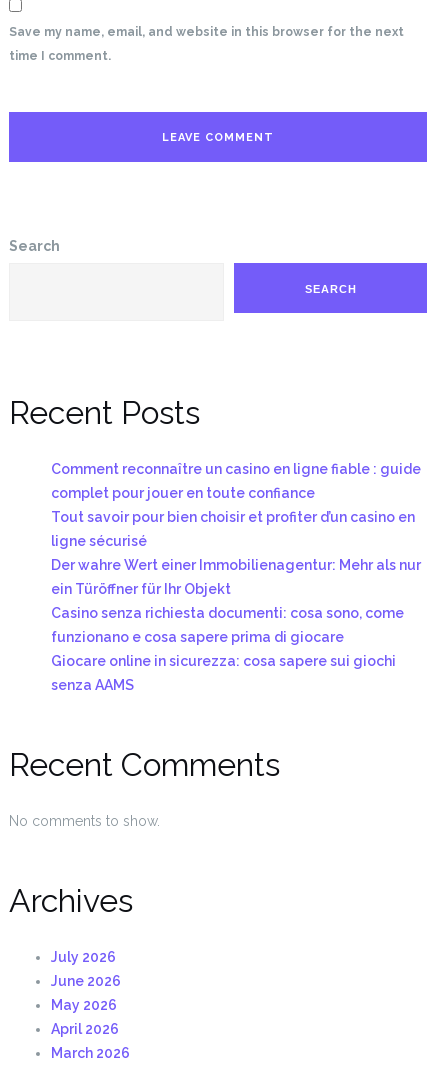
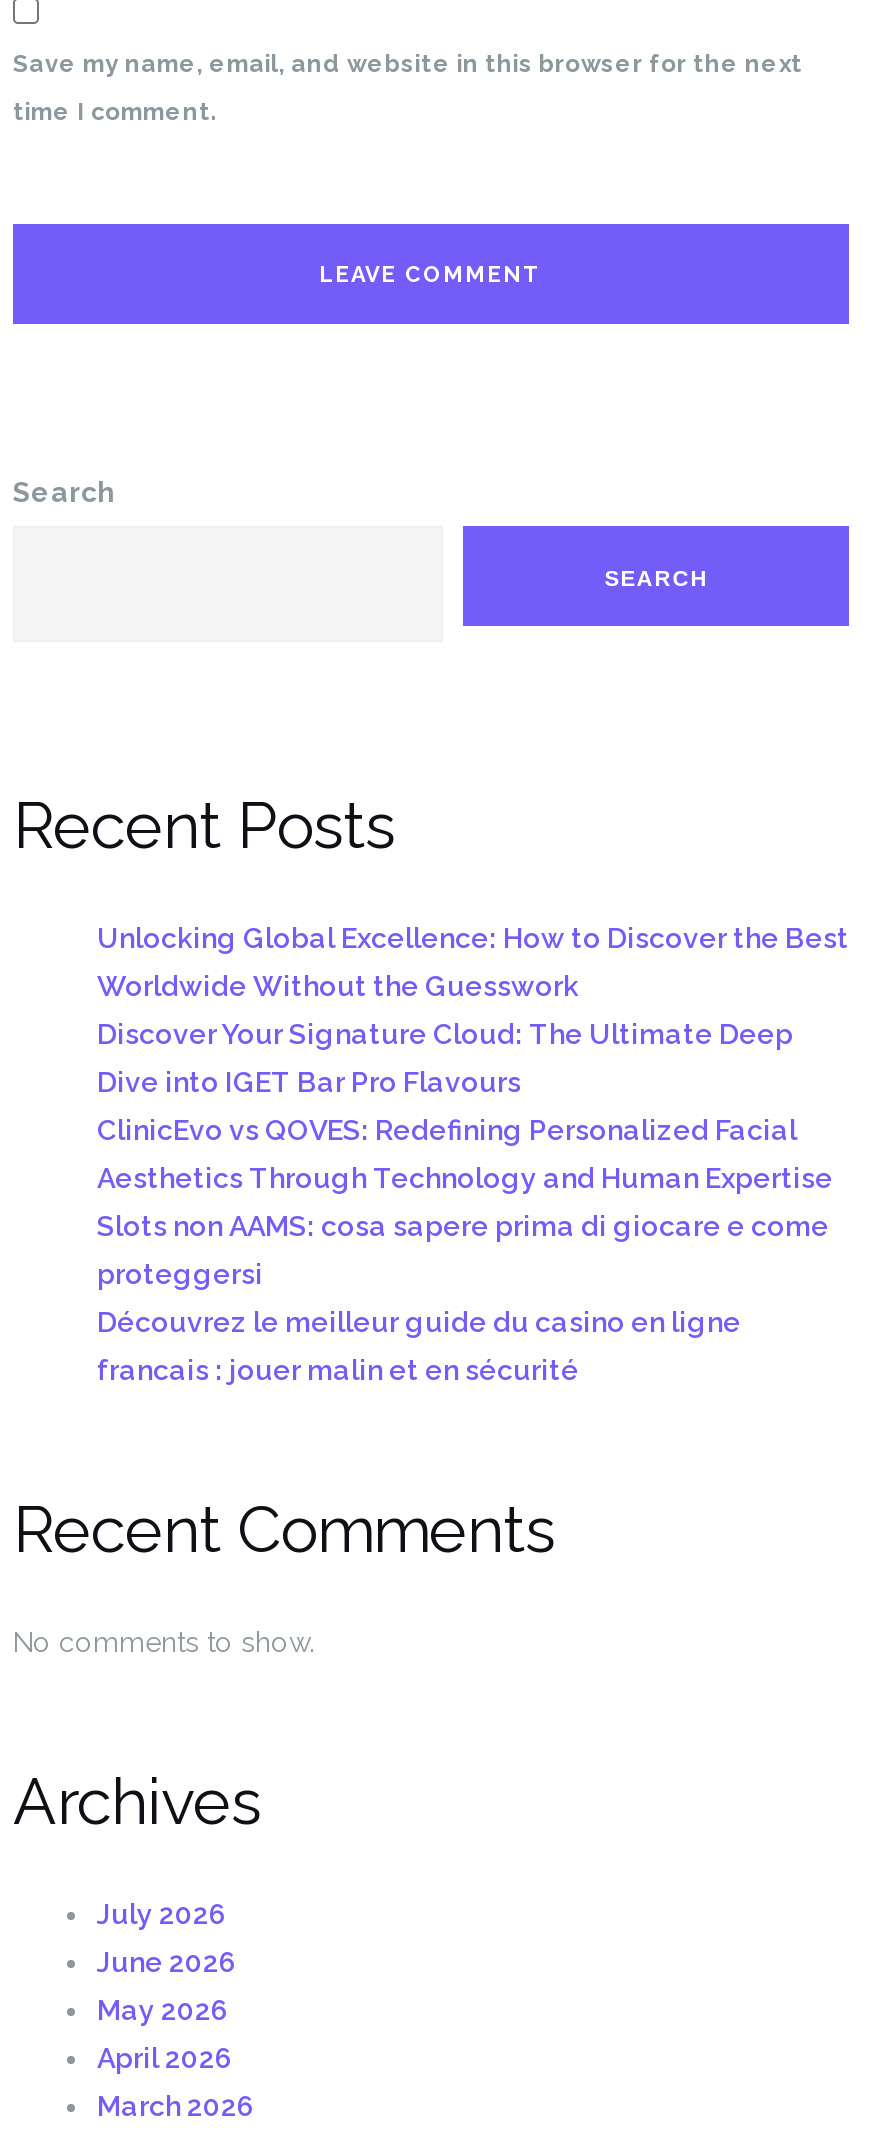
- Comment reconnaître un casino en ligne fiable : guide
+ Unlocking Global Excellence: How to Discover the Best

- complet pour jouer en toute confiance
+ Worldwide Without the Guesswork

- Tout savoir pour bien choisir et profiter d’un casino en
+ Discover Your Signature Cloud: The Ultimate Deep

- ligne sécurisé
+ Dive into IGET Bar Pro Flavours

- Der wahre Wert einer Immobilienagentur: Mehr als nur
+ ClinicEvo vs QOVES: Redefining Personalized Facial

- ein Türöffner für Ihr Objekt
+ Aesthetics Through Technology and Human Expertise

- Casino senza richiesta documenti: cosa sono, come
+ Slots non AAMS: cosa sapere prima di giocare e come

- funzionano e cosa sapere prima di giocare
+ proteggersi

- Giocare online in sicurezza: cosa sapere sui giochi
+ Découvrez le meilleur guide du casino en ligne

- senza AAMS
+ francais : jouer malin et en sécurité
